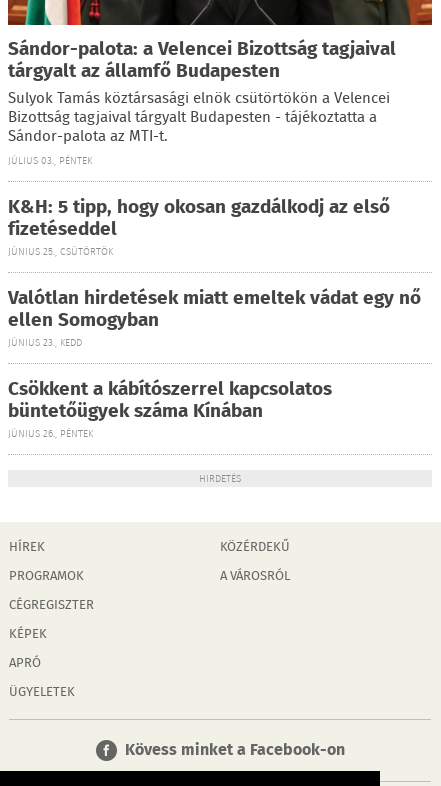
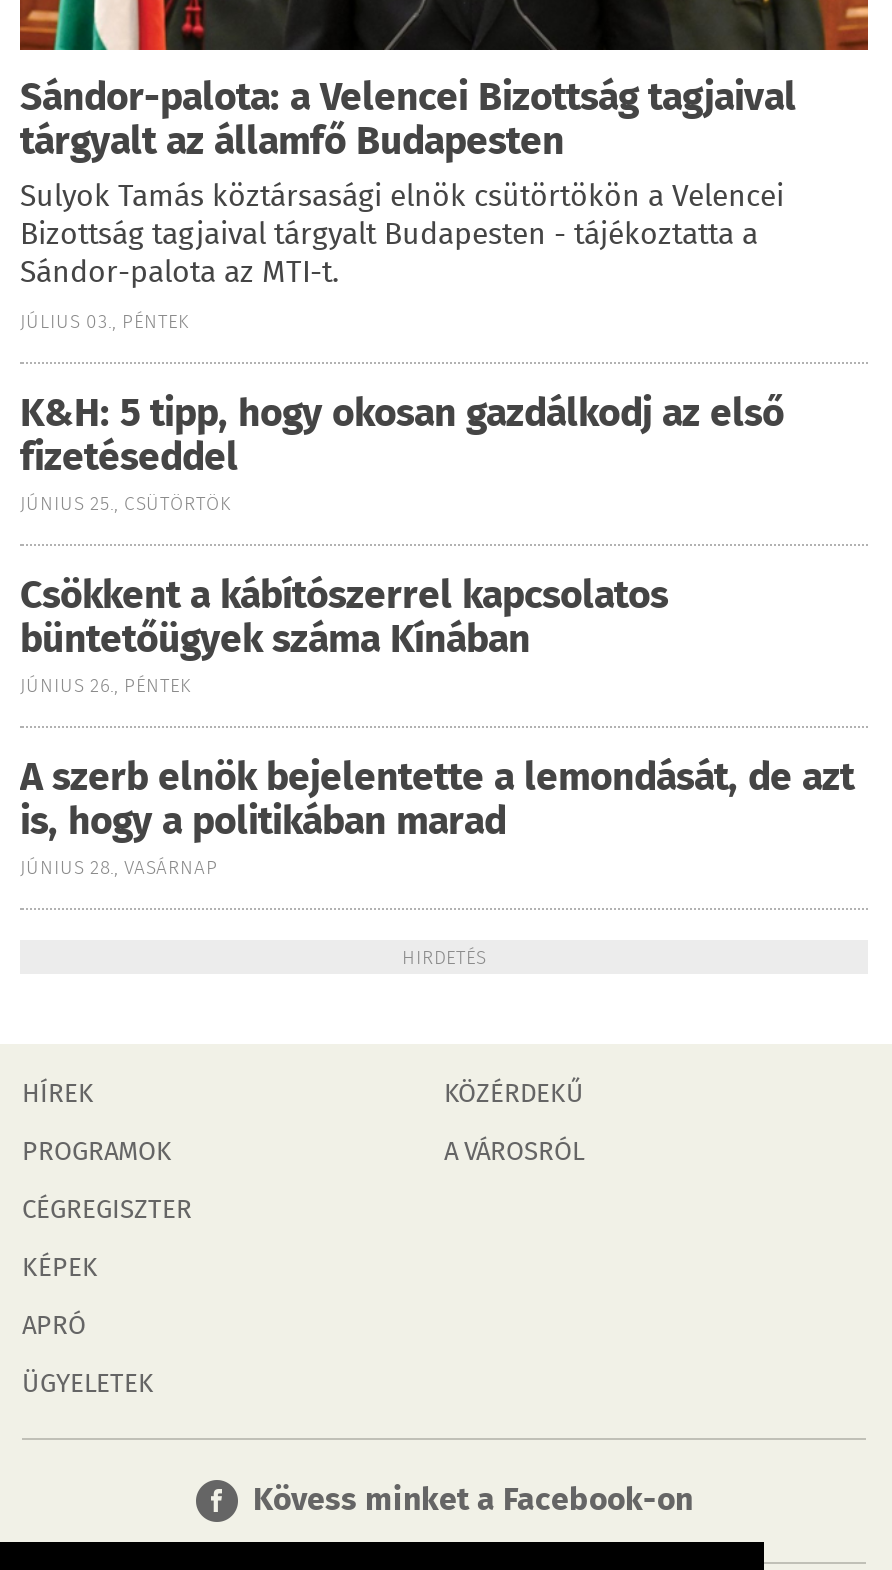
- Valótlan hirdetések miatt emeltek vádat egy nő
- ellen Somogyban
- JÚNIUS 23., KEDD

moved up: Csökkent a kábítószerrel kapcsolatos | büntetőügyek száma Kínában | JÚNIUS 26., PÉNTEK

+ A szerb elnök bejelentette a lemondását, de azt
+ is, hogy a politikában marad
+ JÚNIUS 28., VASÁRNAP
